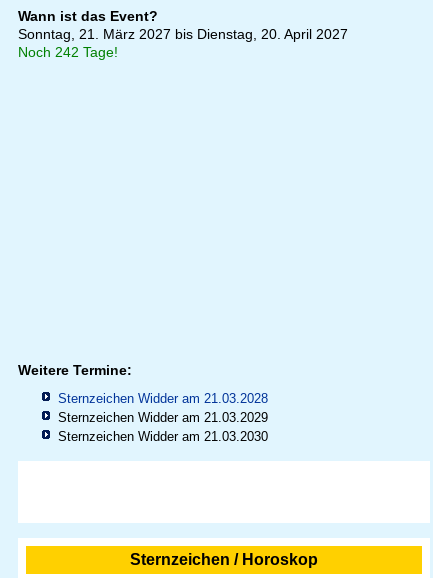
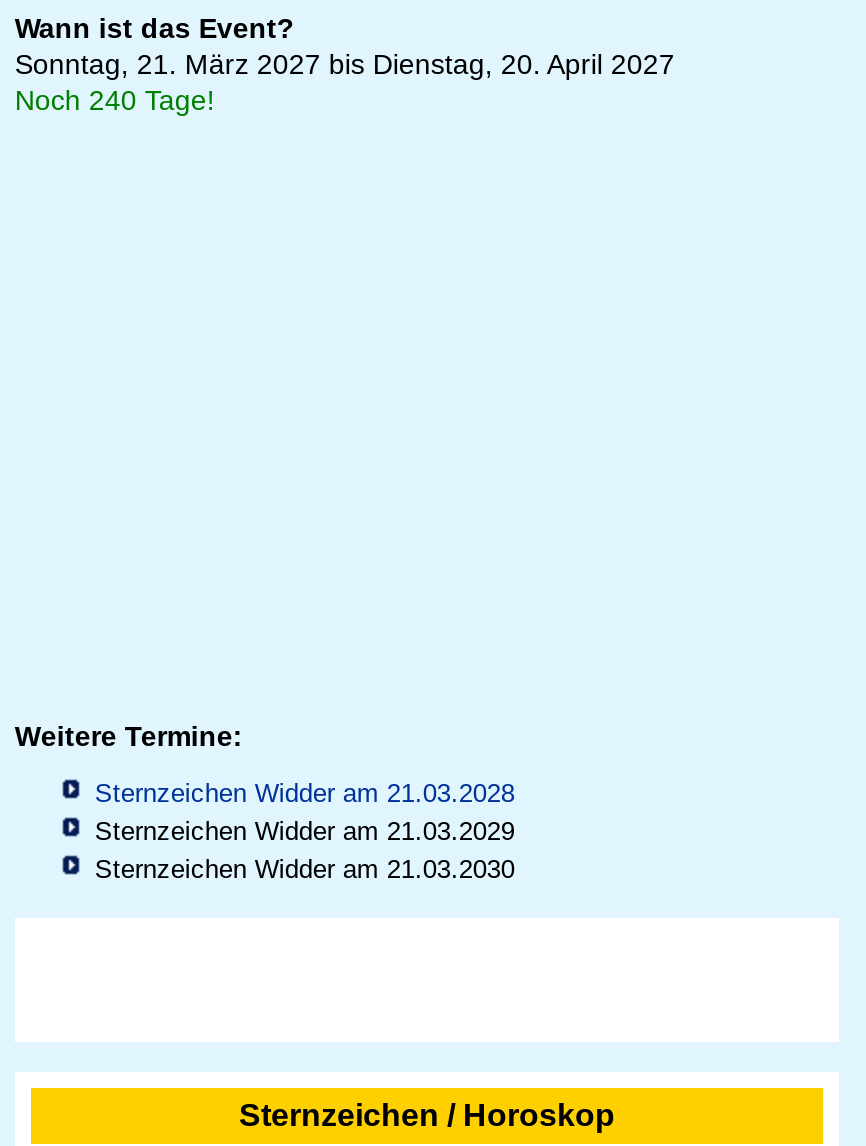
- Noch 242 Tage!
+ Noch 240 Tage!
